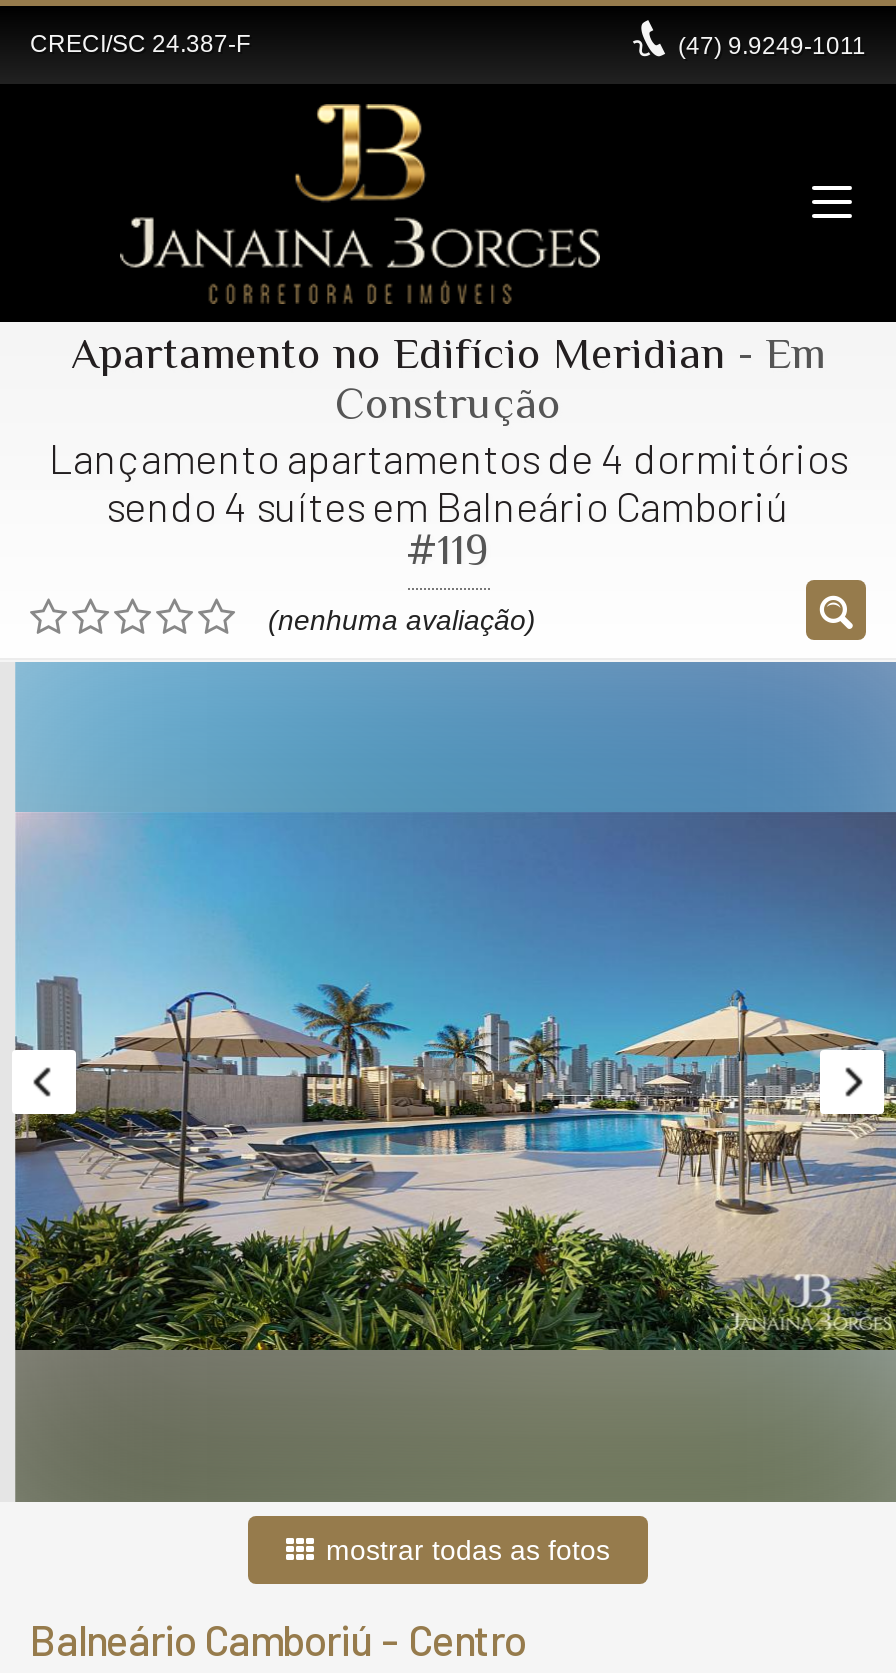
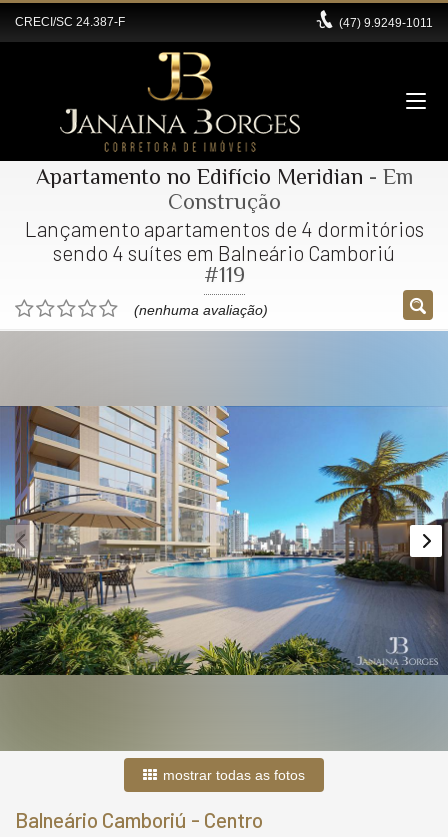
- [image]
+ [image]
